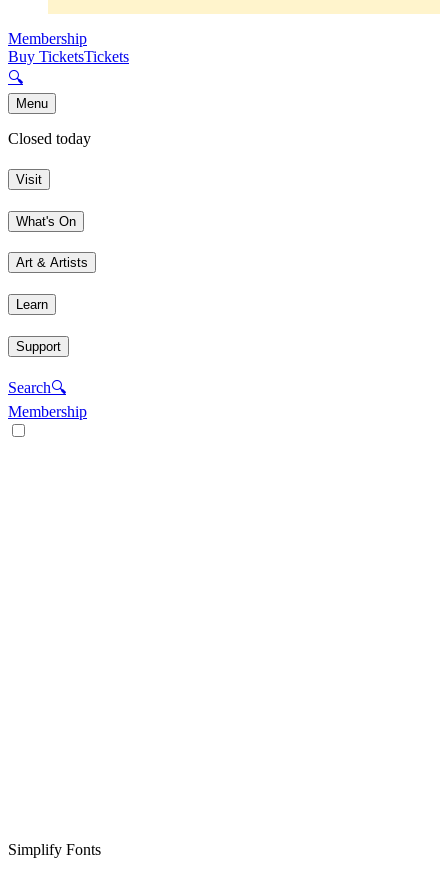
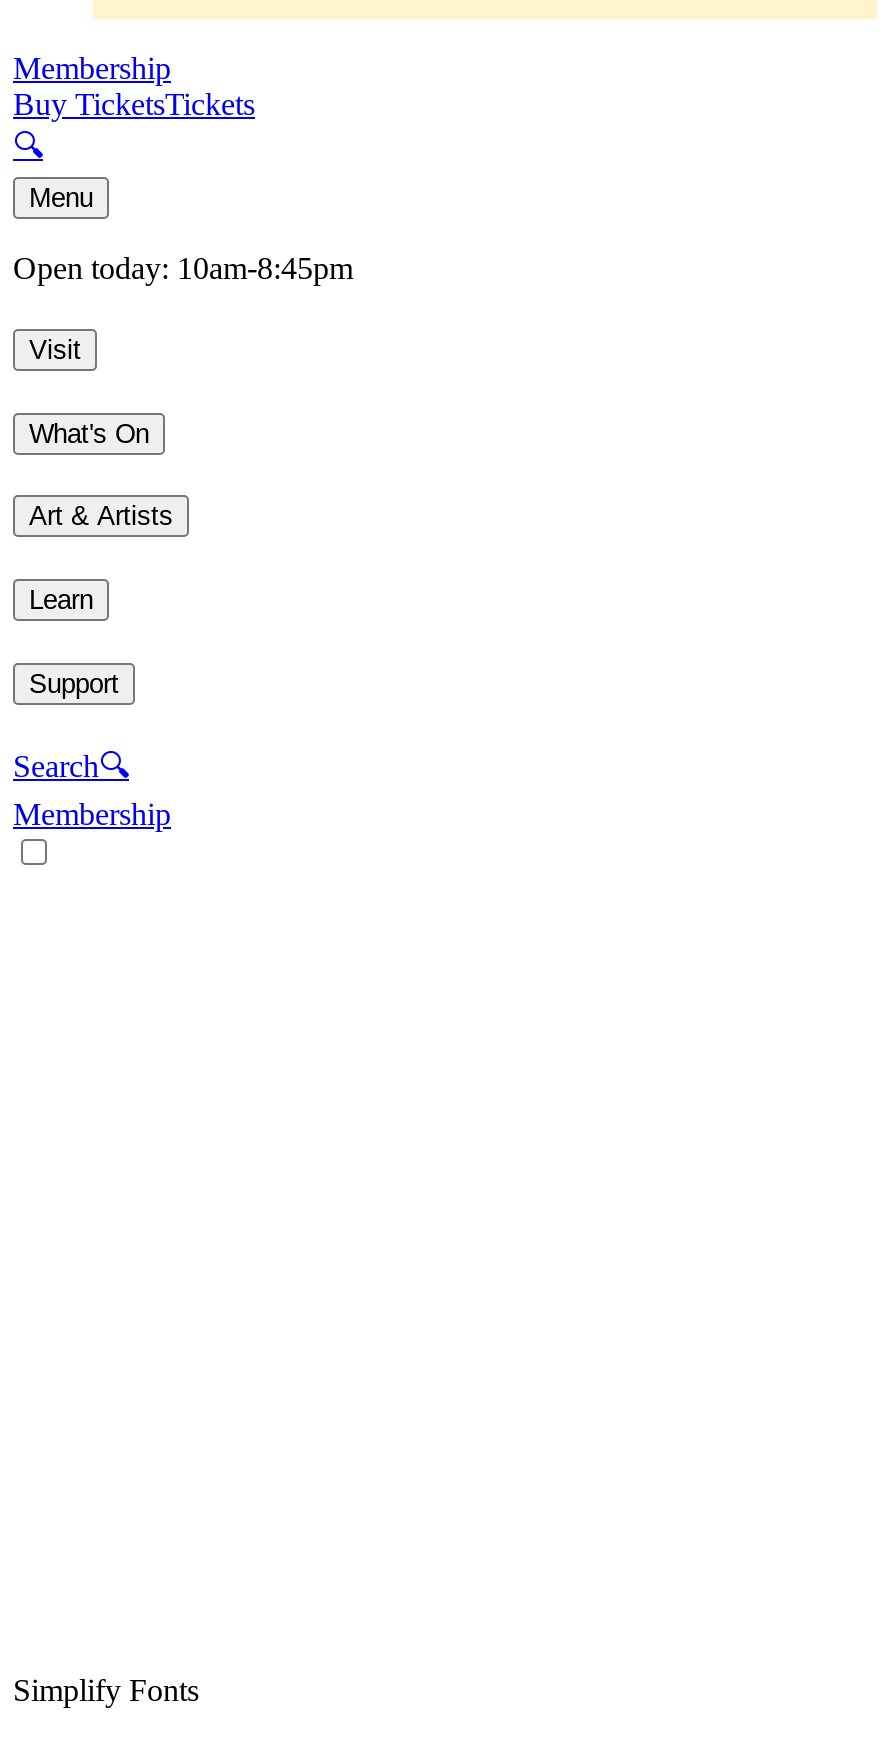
- Closed today
+ Open today: 10am-8:45pm
